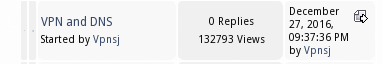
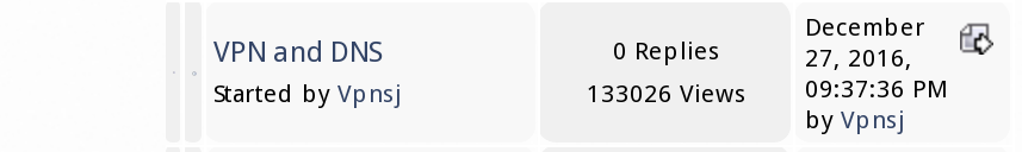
- 132793 Views
+ 133026 Views
